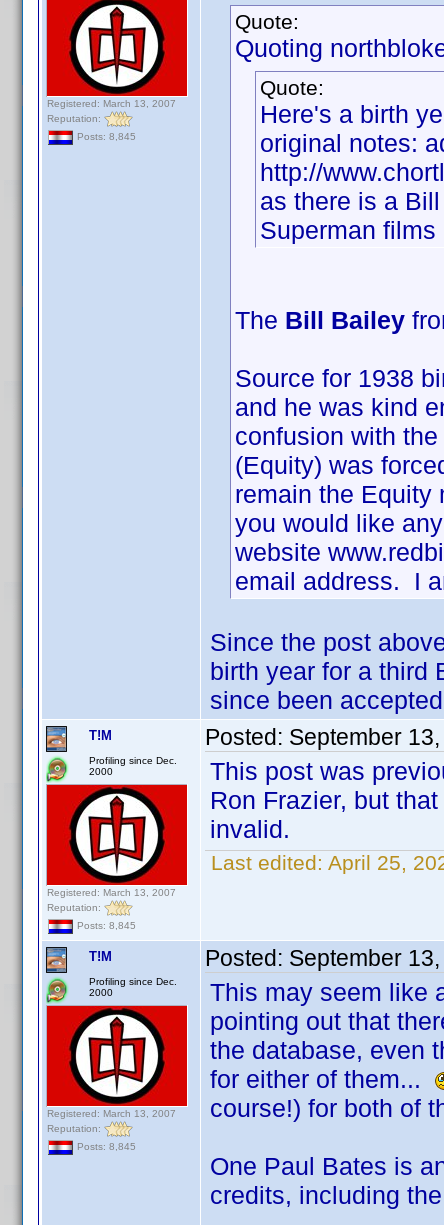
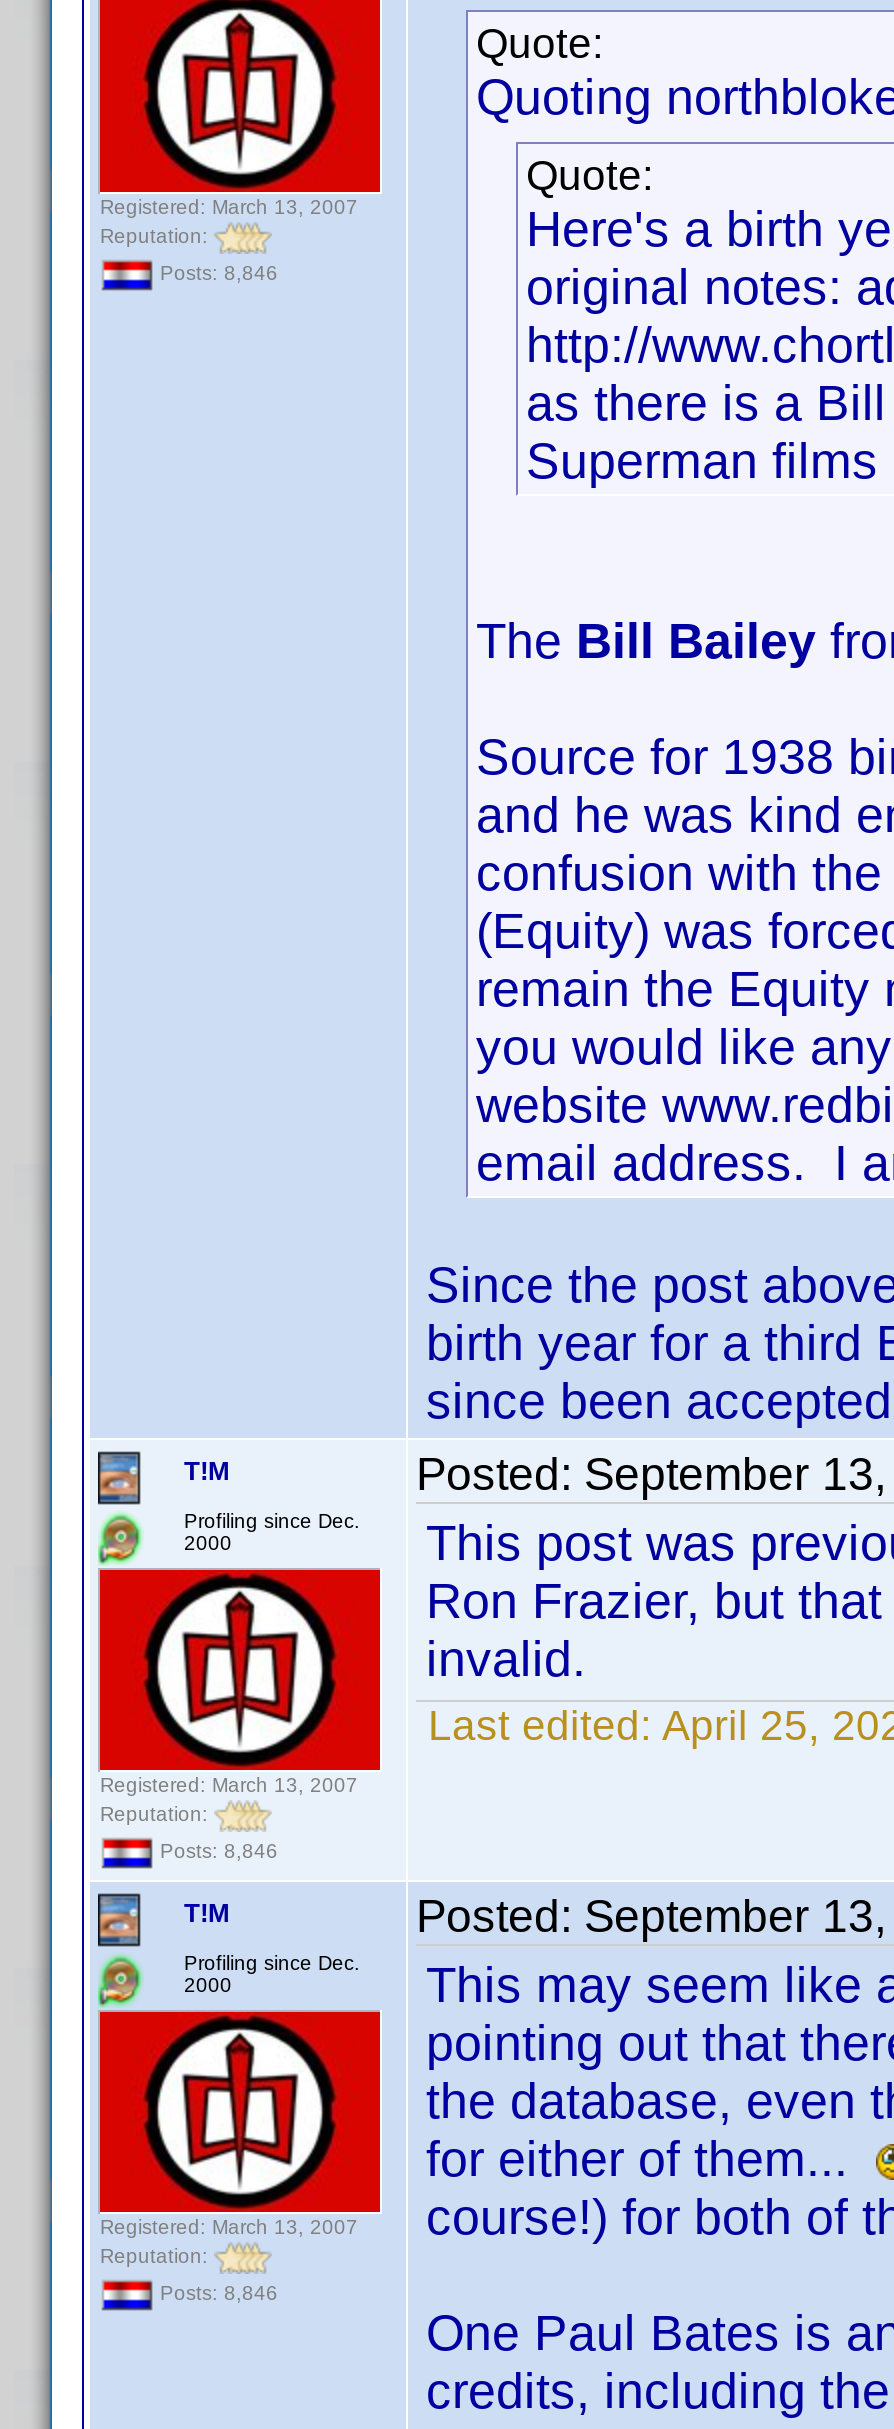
- Posts: 8,845
+ Posts: 8,846

- Posts: 8,845
+ Posts: 8,846

- Posts: 8,845
+ Posts: 8,846
